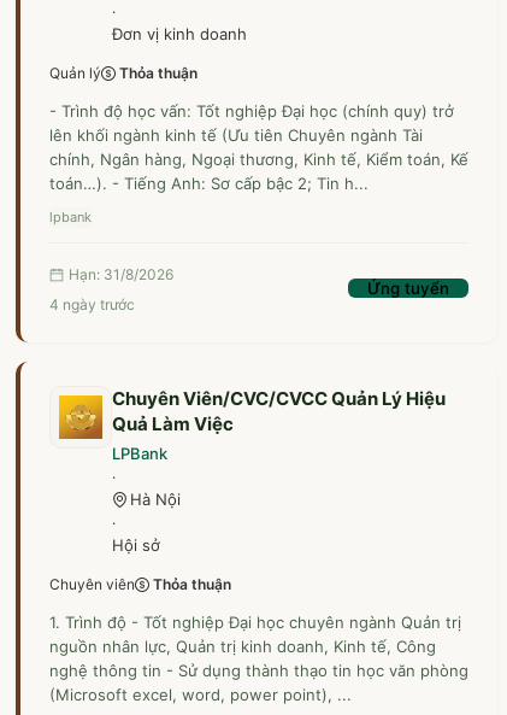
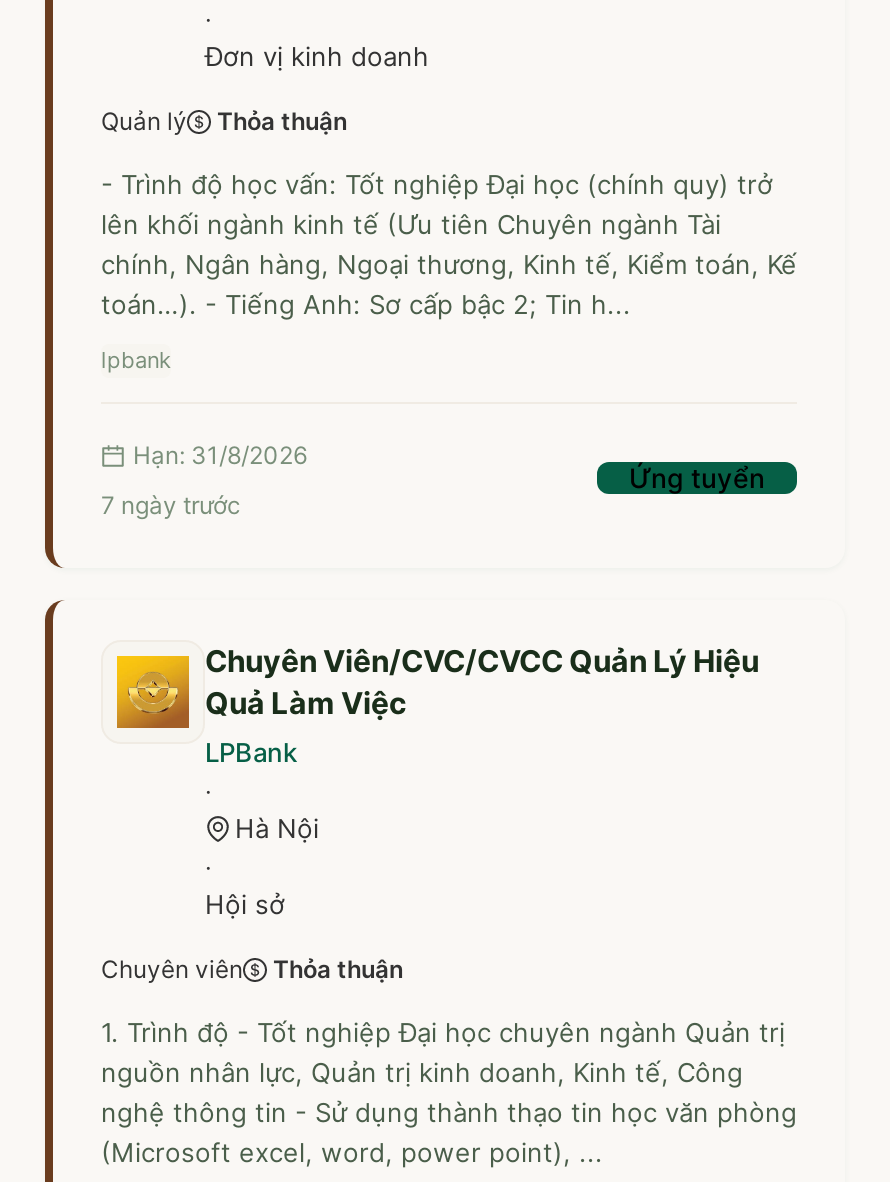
- 4 ngày trước
+ 7 ngày trước
